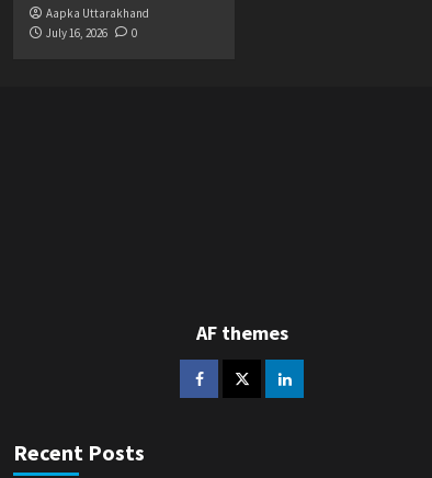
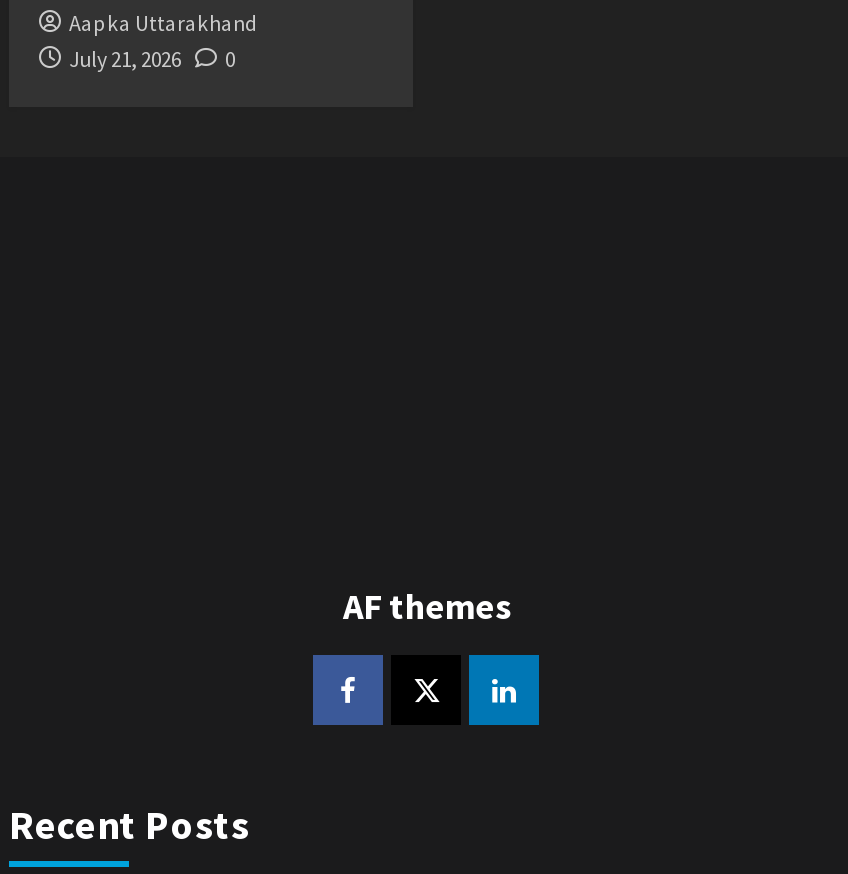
- July 16, 2026 0
+ July 21, 2026 0
